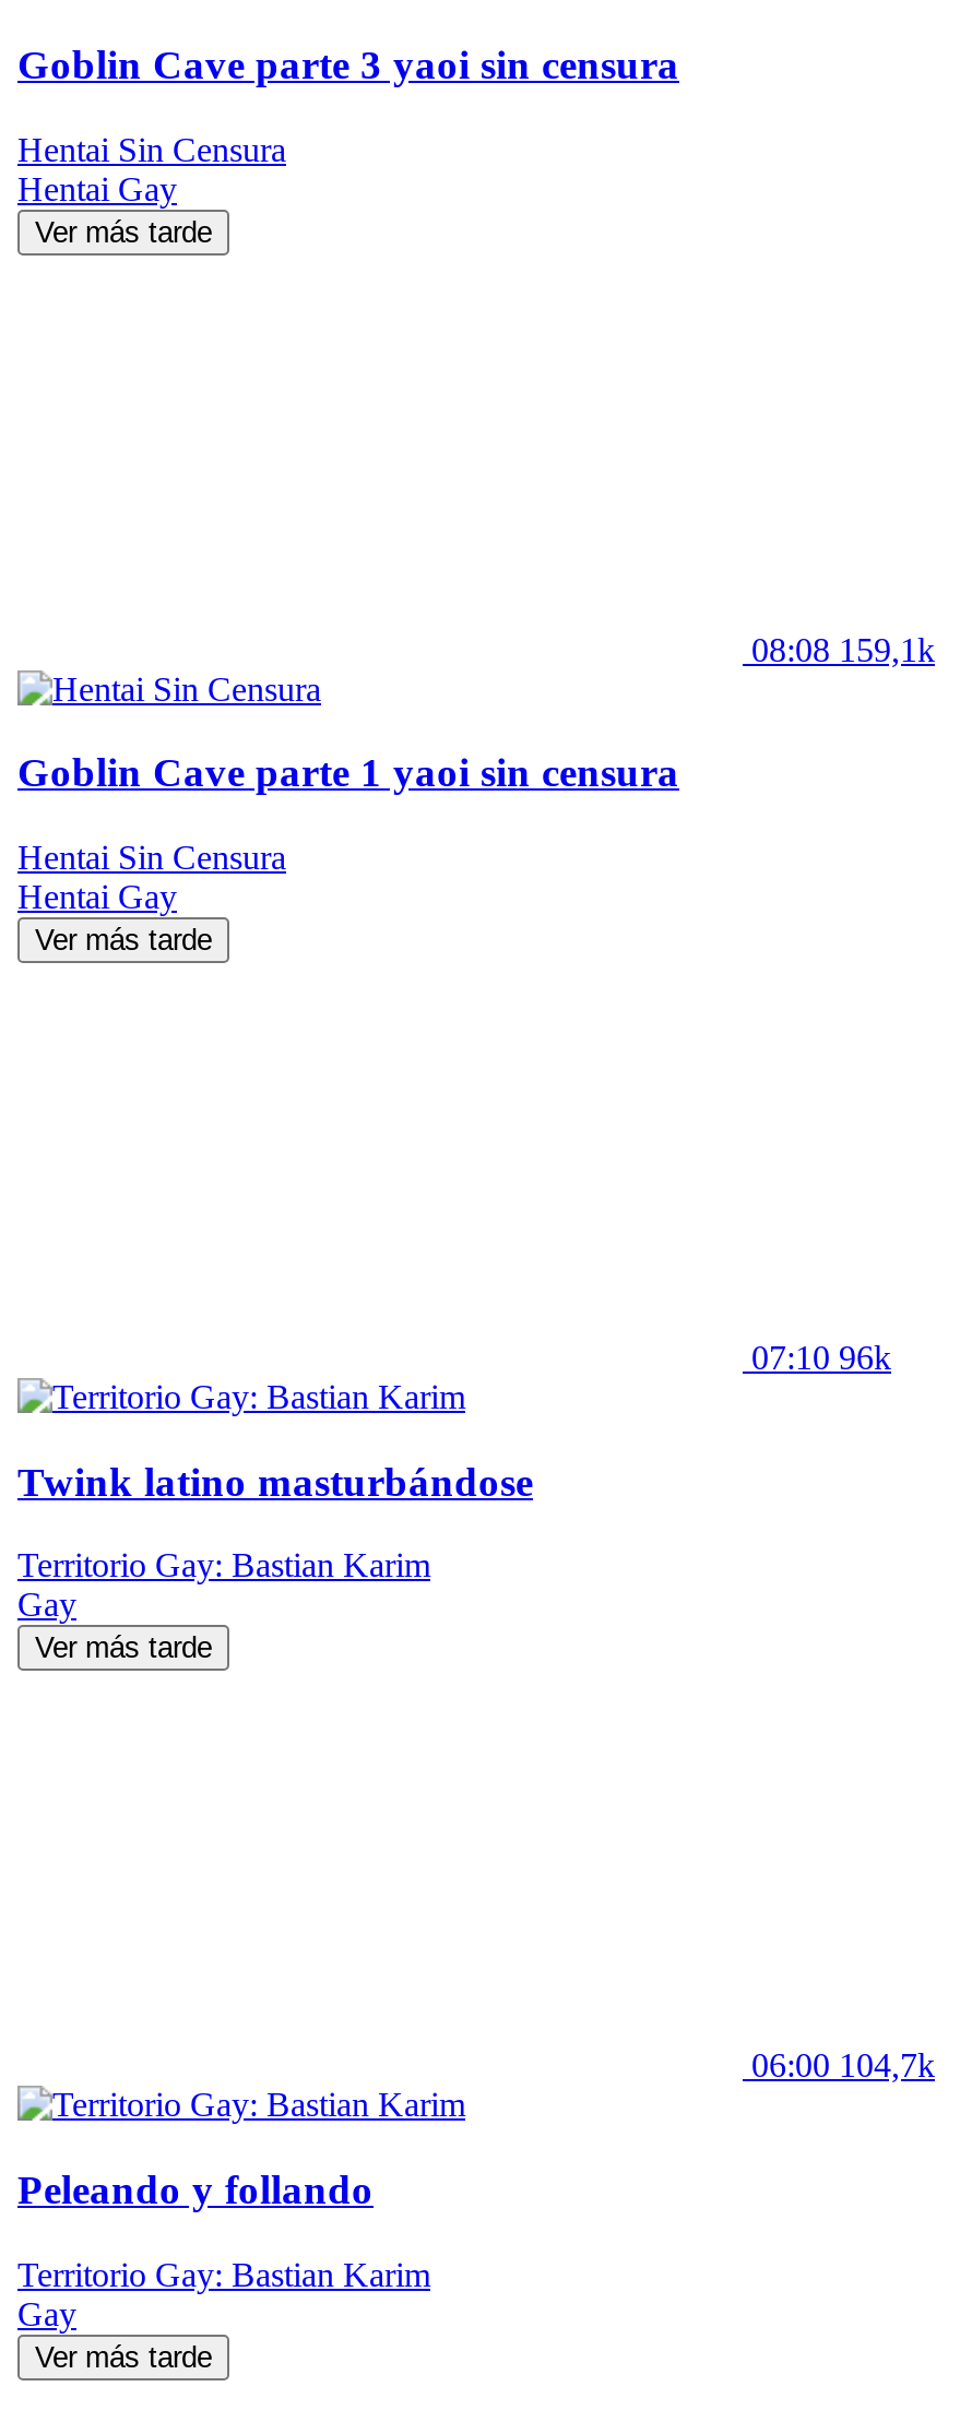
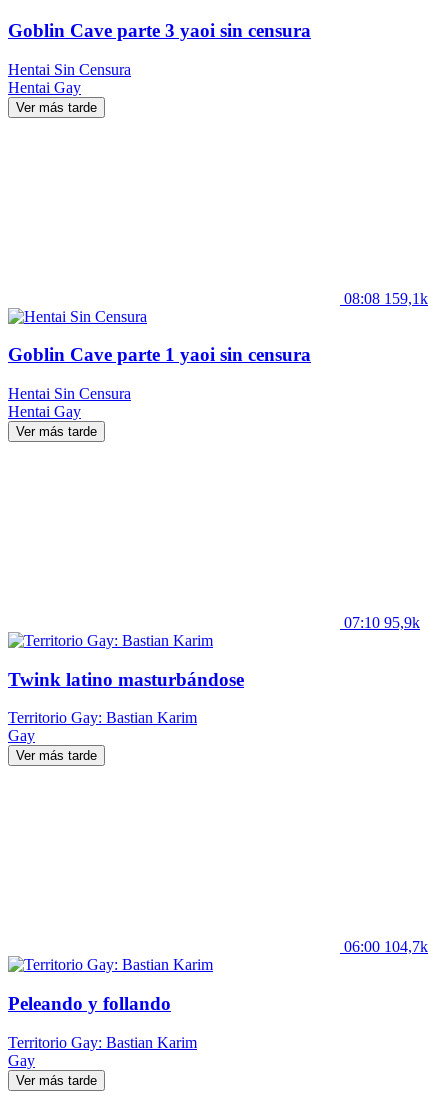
- 07:10 96k
+ 07:10 95,9k
